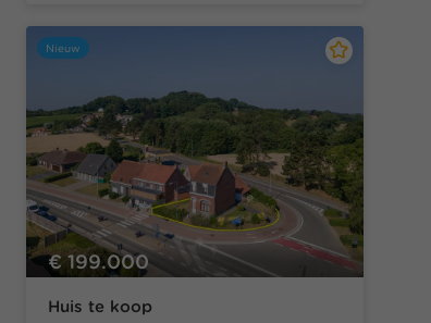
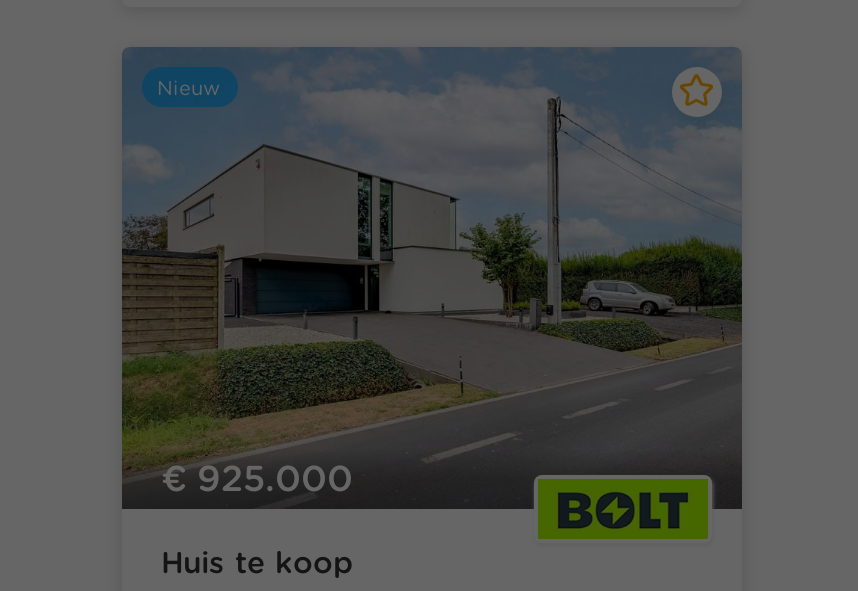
- [image]
- € 199.000
+ [image]
+ € 925.000
